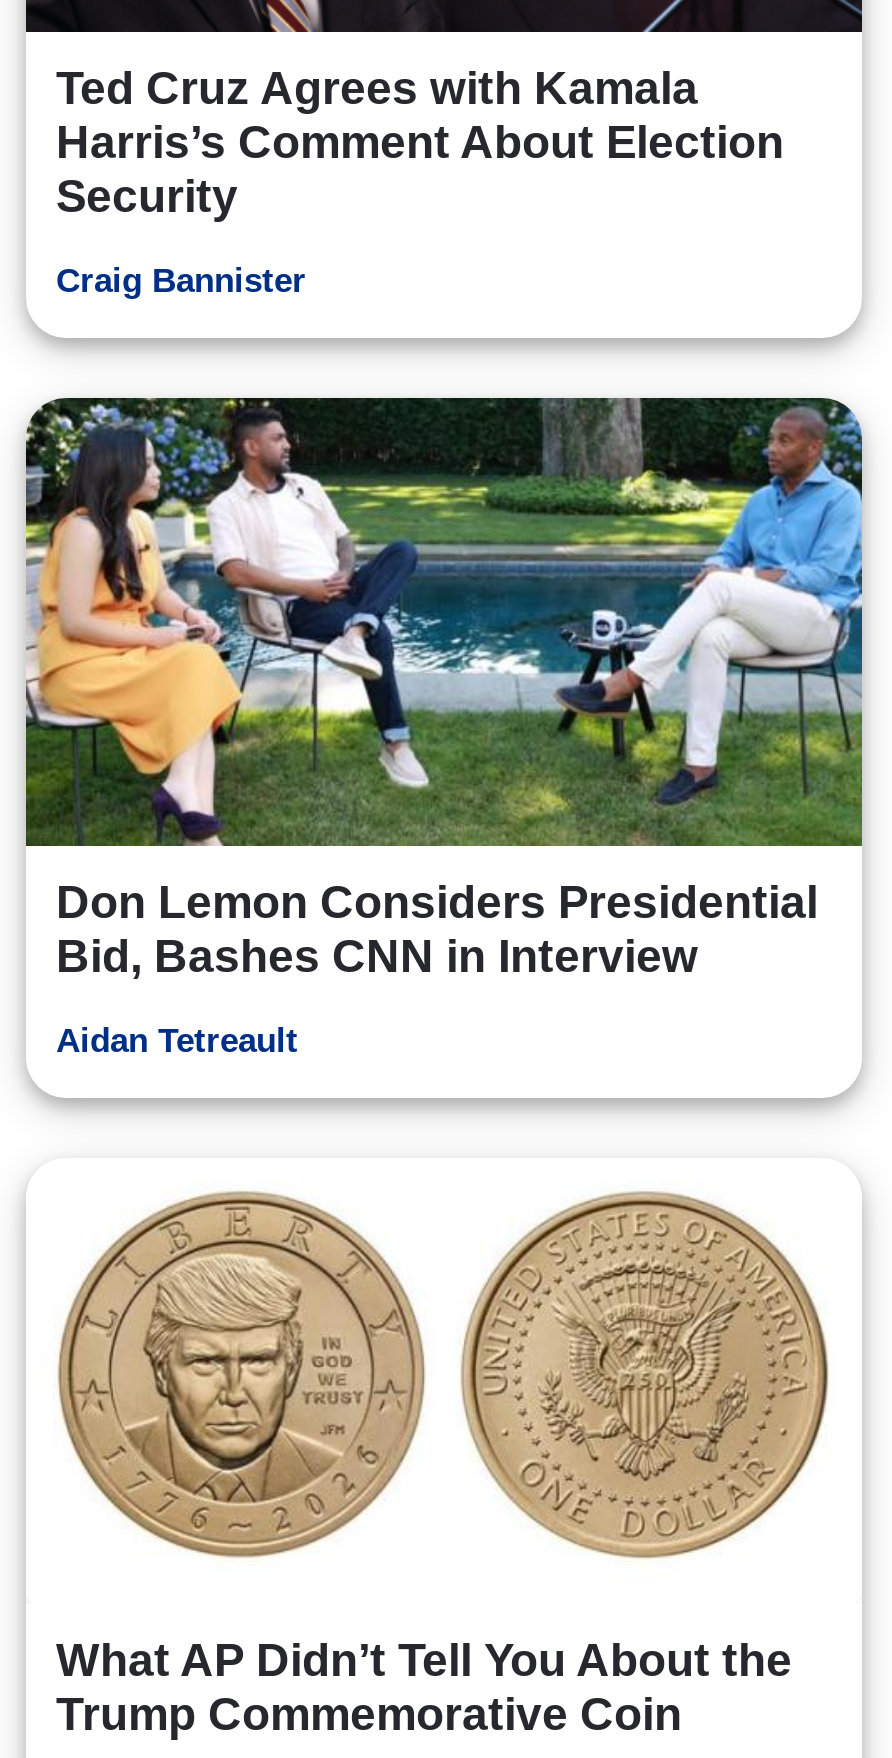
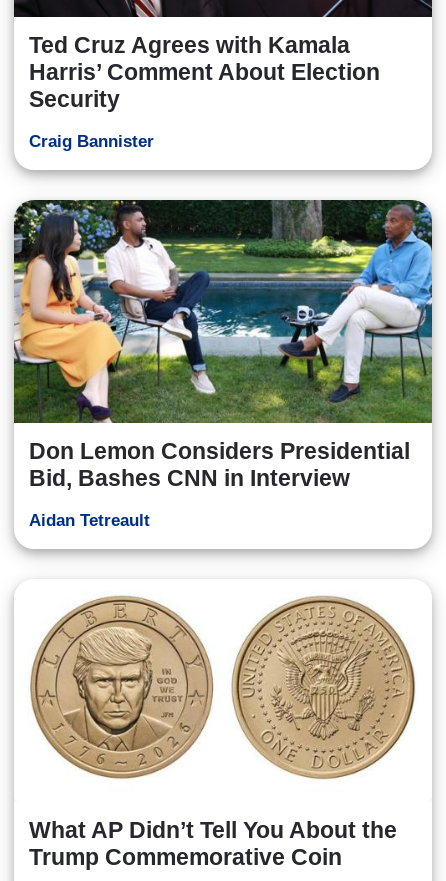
- Harris’s Comment About Election
+ Harris’ Comment About Election
